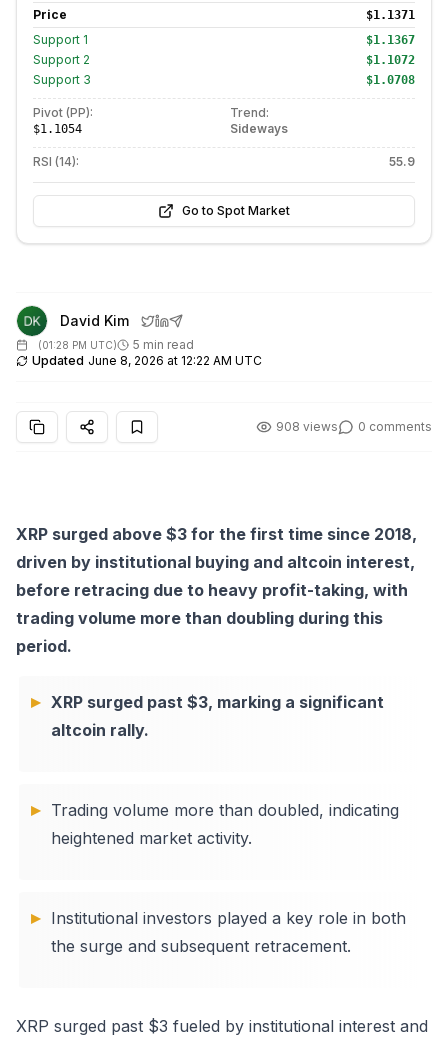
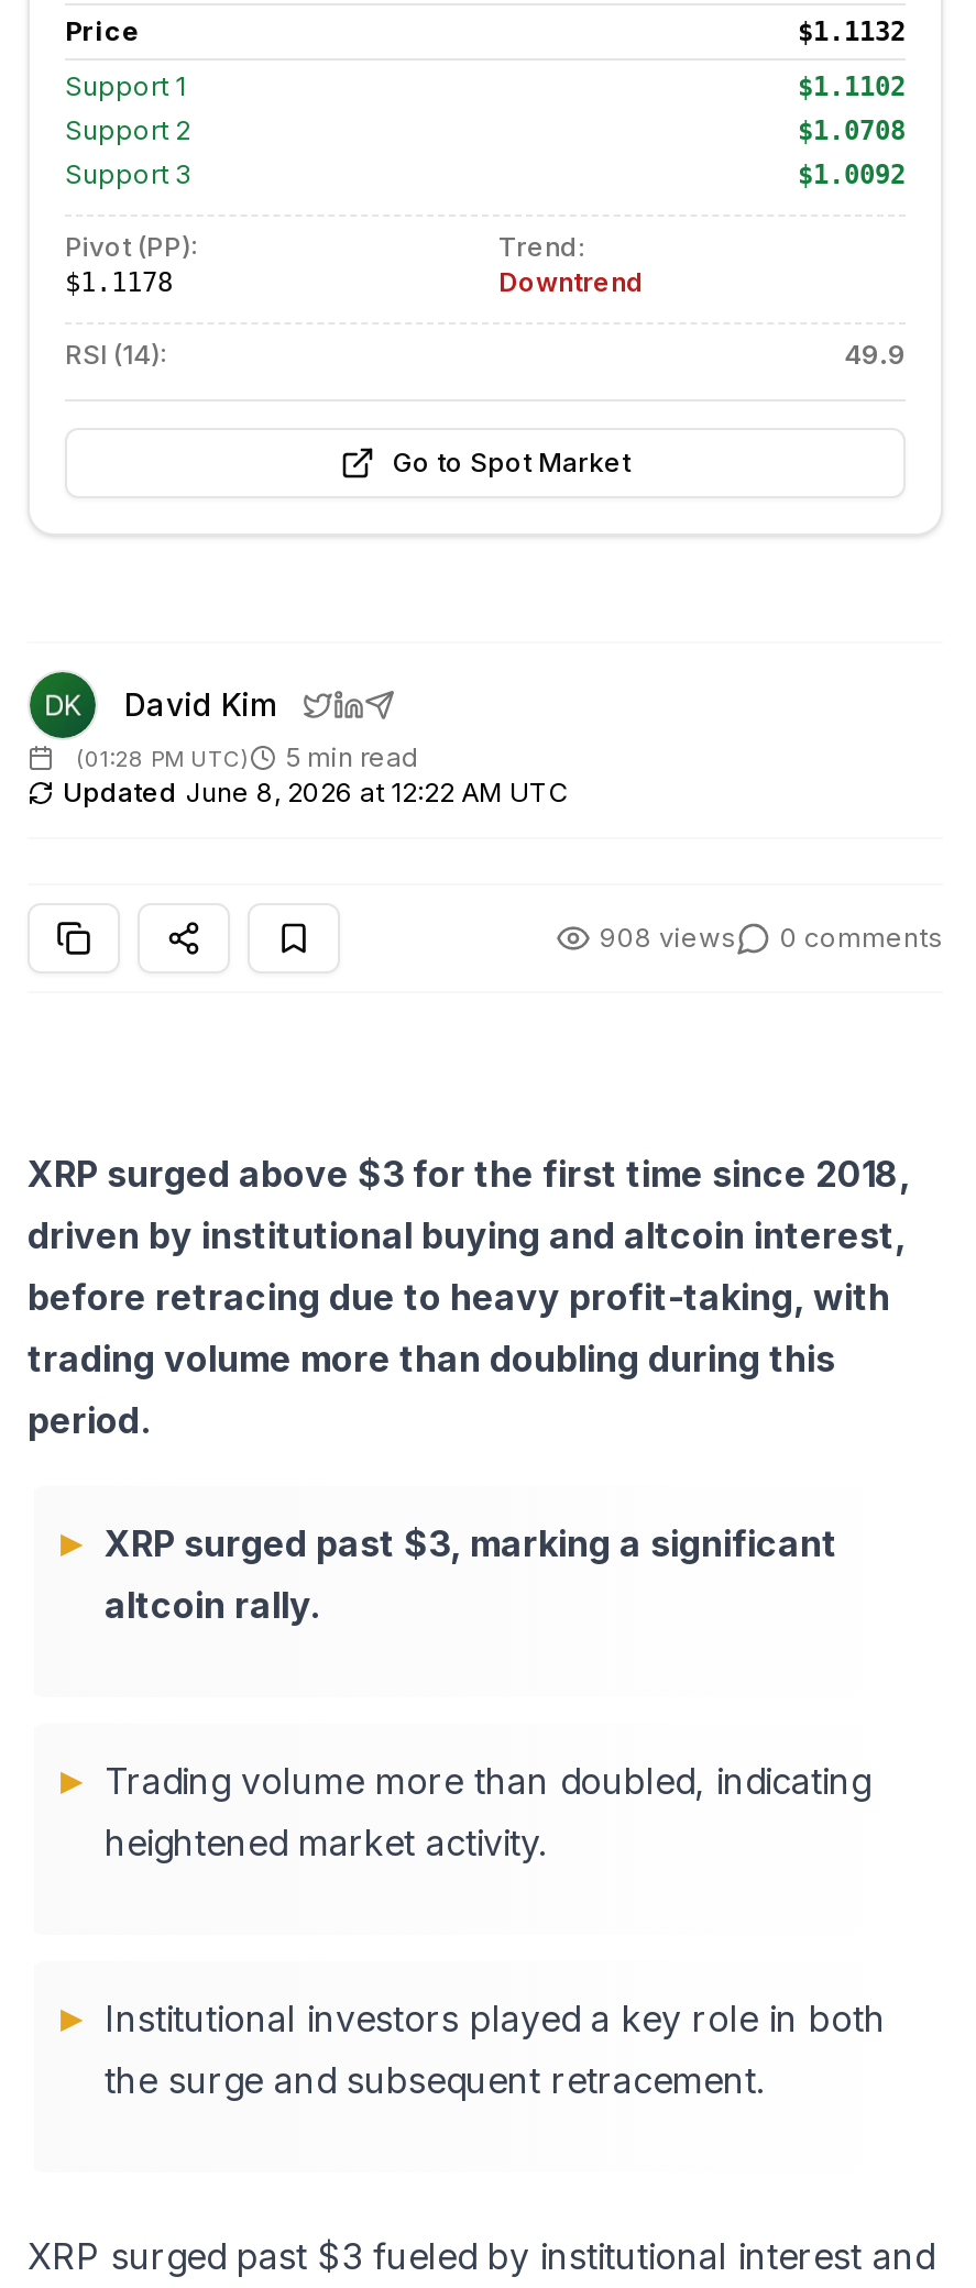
- $1.1371
+ $1.1132

- $1.1367
+ $1.1102

- $1.1072
+ $1.0708

- $1.0708
+ $1.0092

- $1.1054
+ $1.1178

- Sideways
+ Downtrend

- 55.9
+ 49.9
